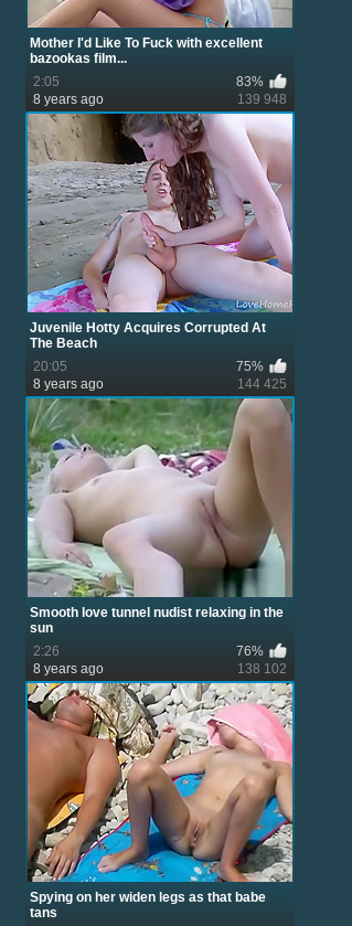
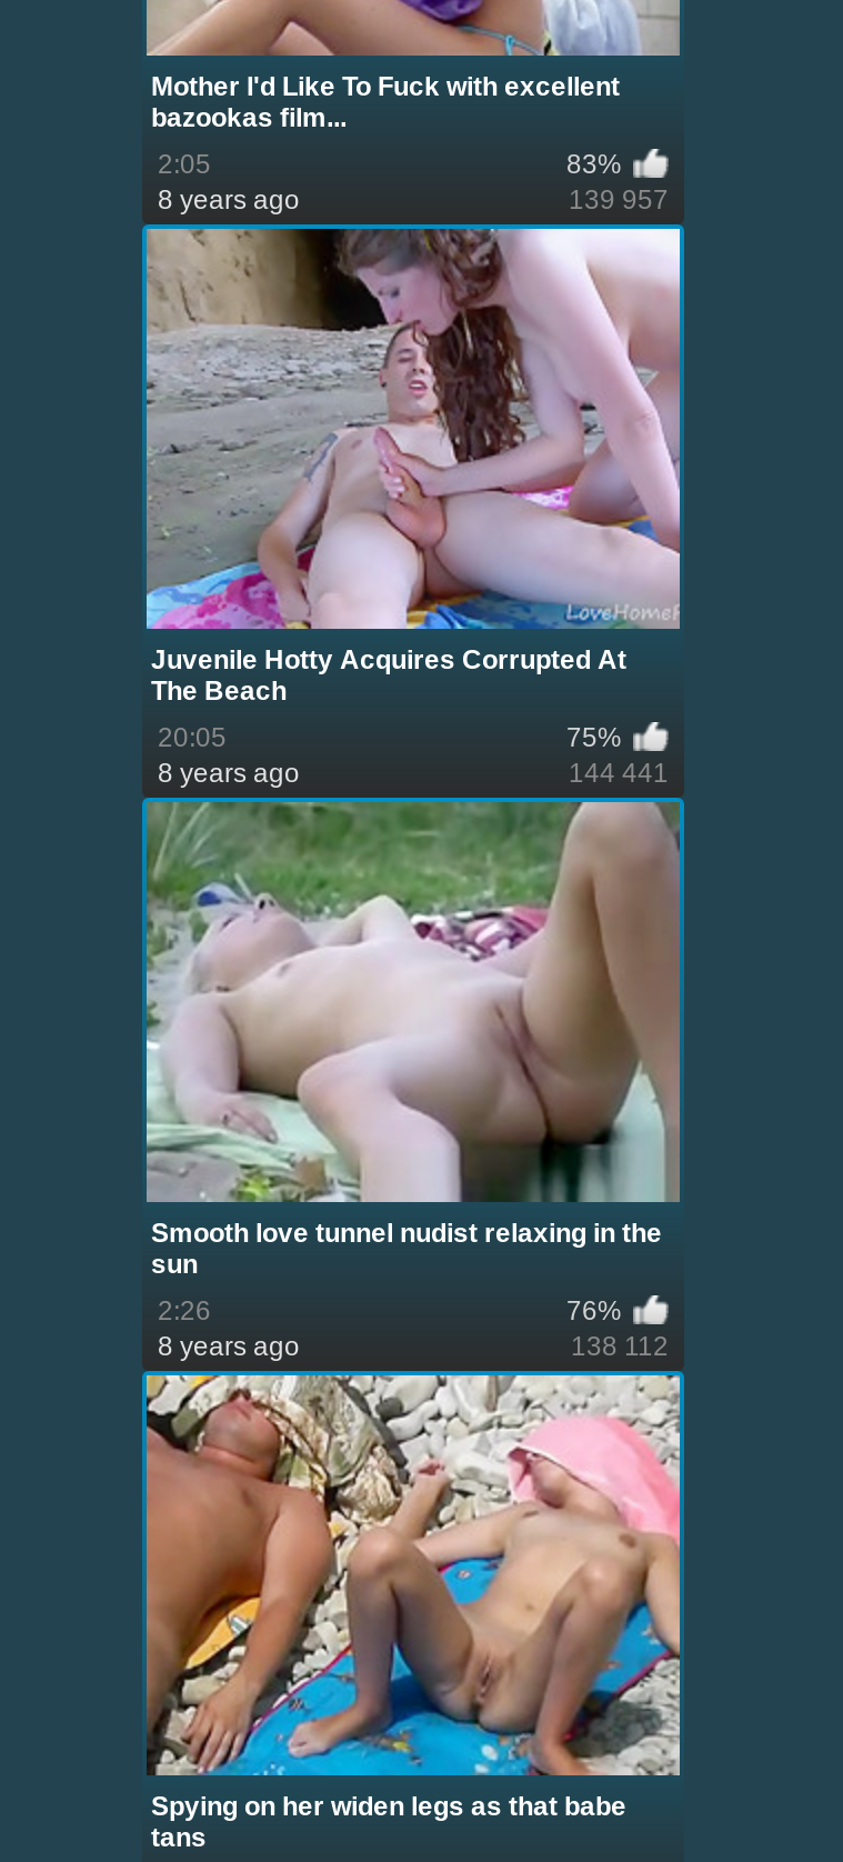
- 139 948
+ 139 957

- 144 425
+ 144 441

- 138 102
+ 138 112
